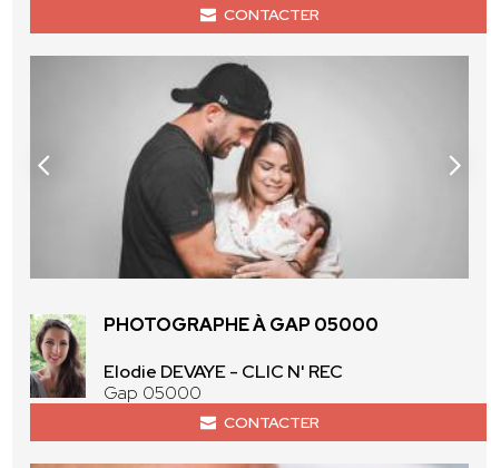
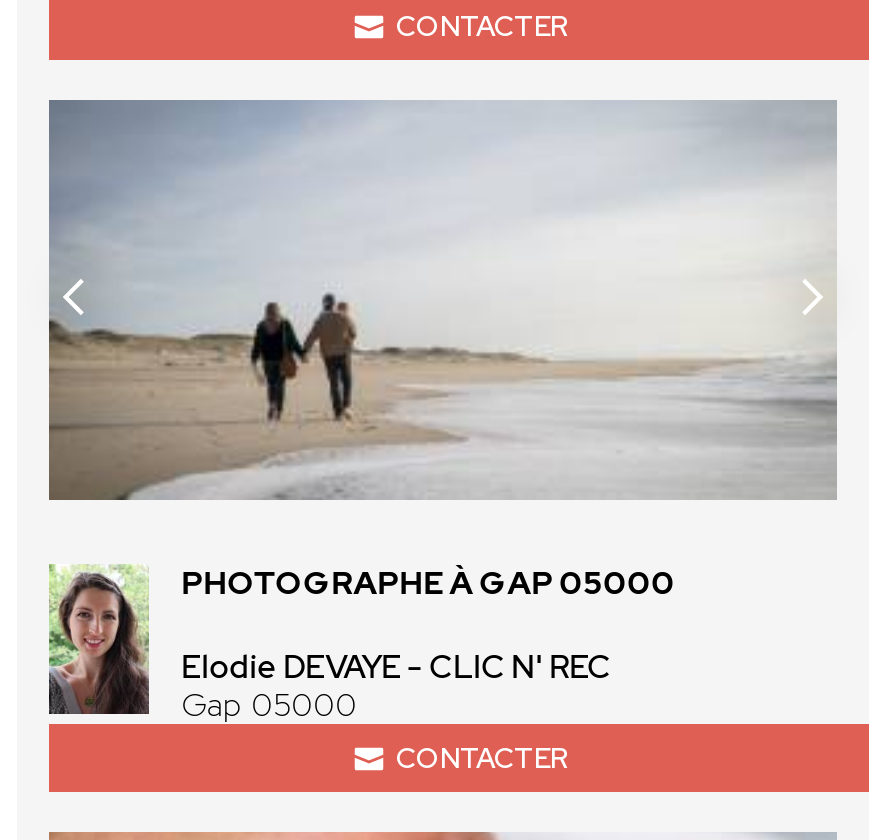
- [image]
+ [image]
